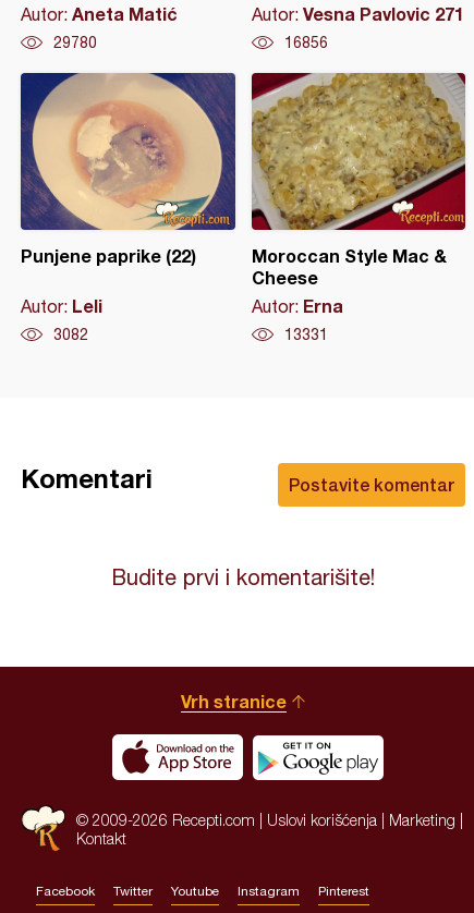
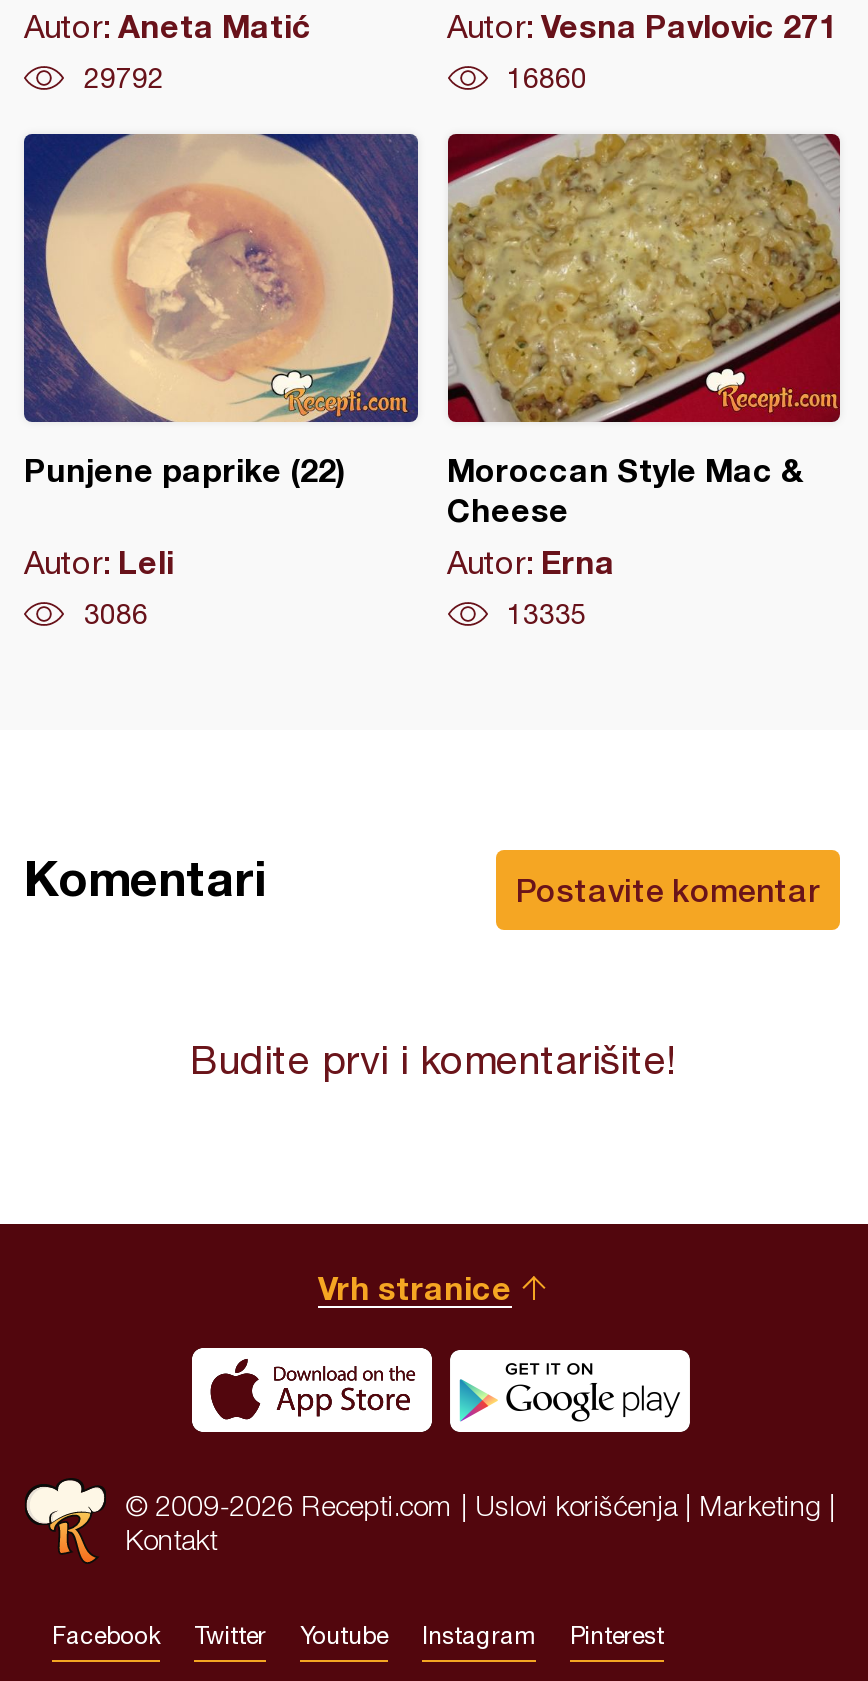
- 29780
+ 29792

- 16856
+ 16860

- 3082
+ 3086

- 13331
+ 13335
